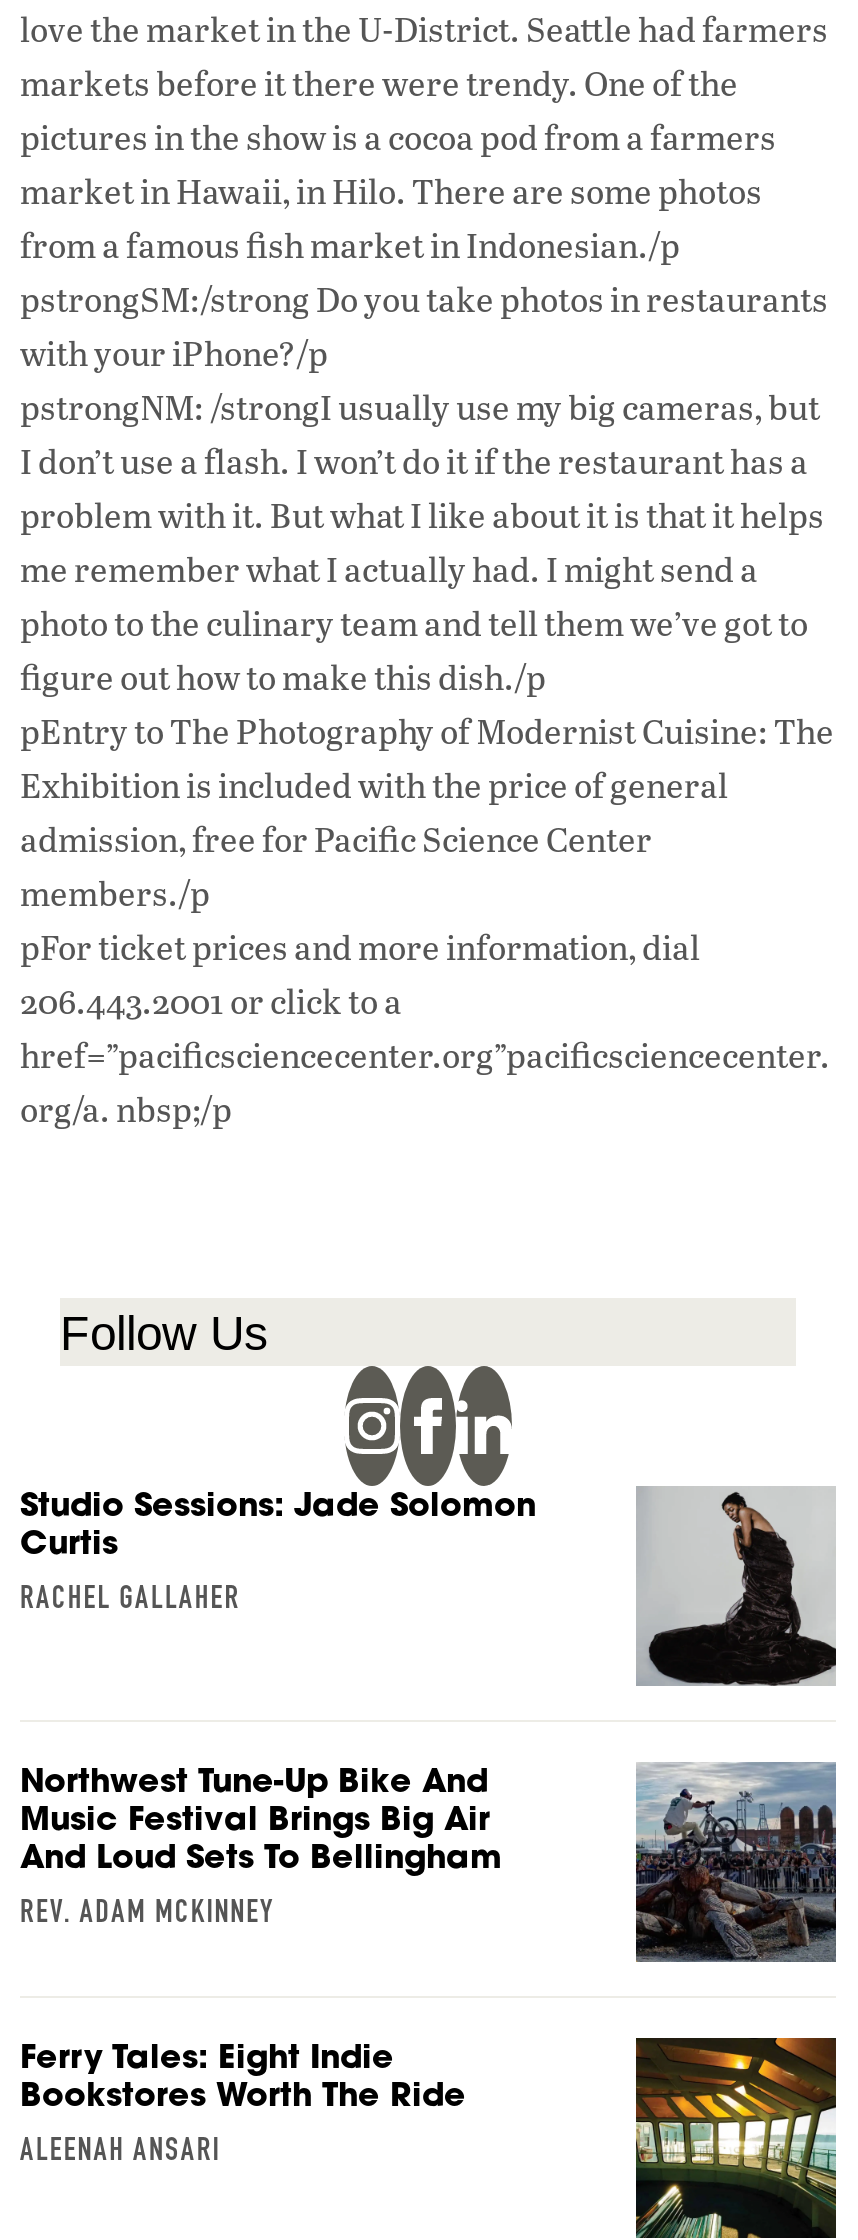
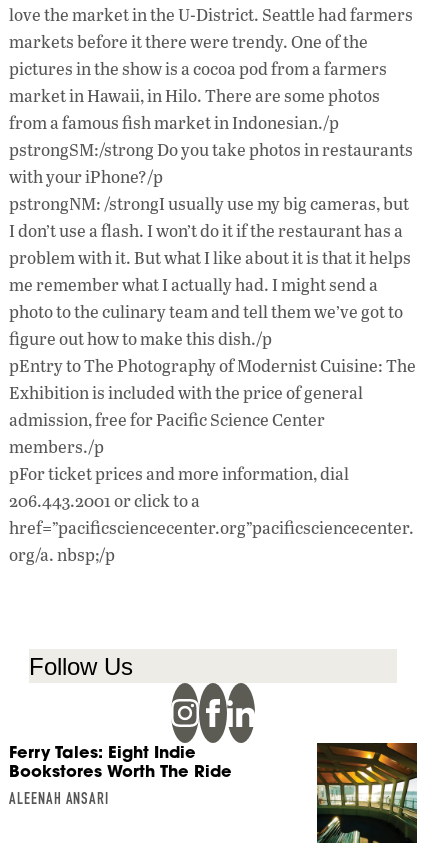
- Studio Sessions: Jade Solomon
- Curtis
- RACHEL GALLAHER

- [image]

- Northwest Tune-Up Bike And
- Music Festival Brings Big Air
- And Loud Sets To Bellingham
- REV. ADAM MCKINNEY

- [image]
